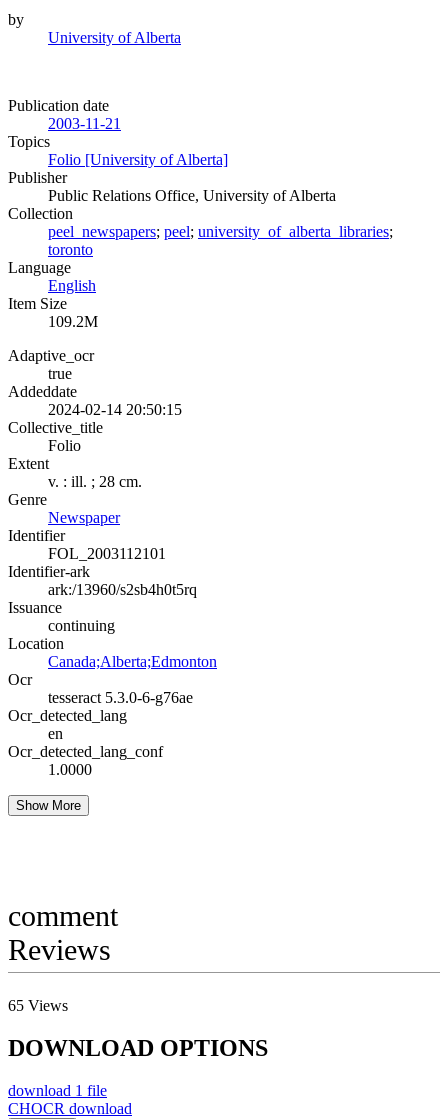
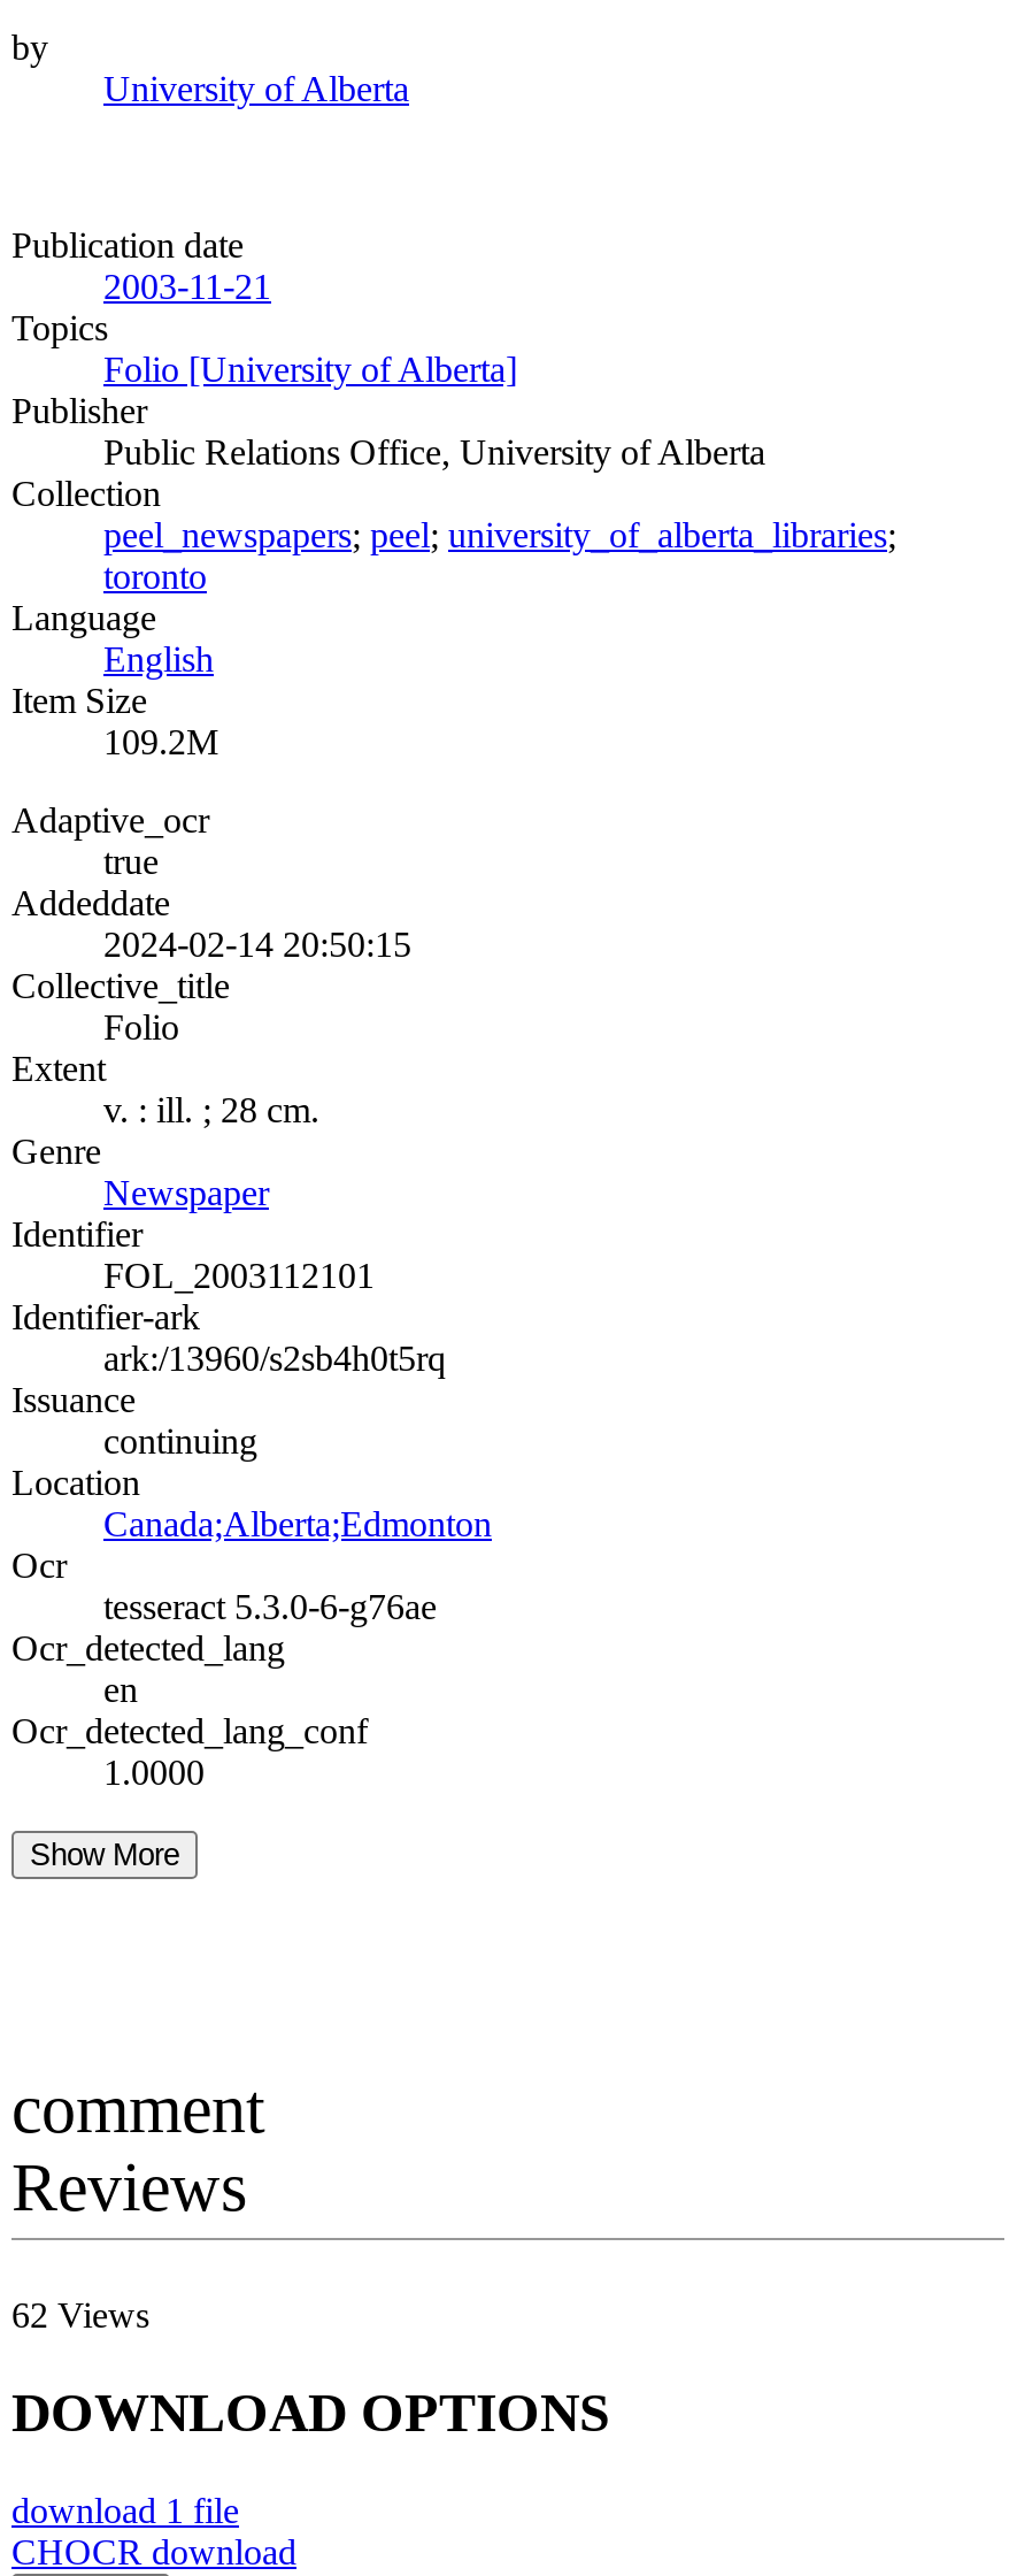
- 65 Views
+ 62 Views
